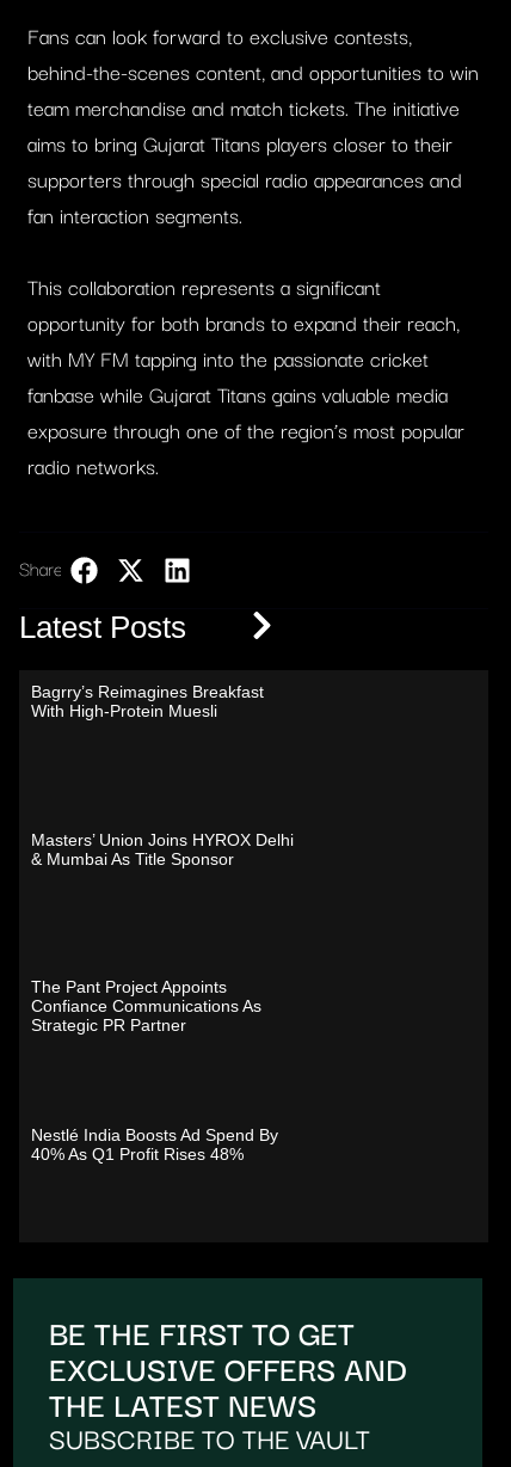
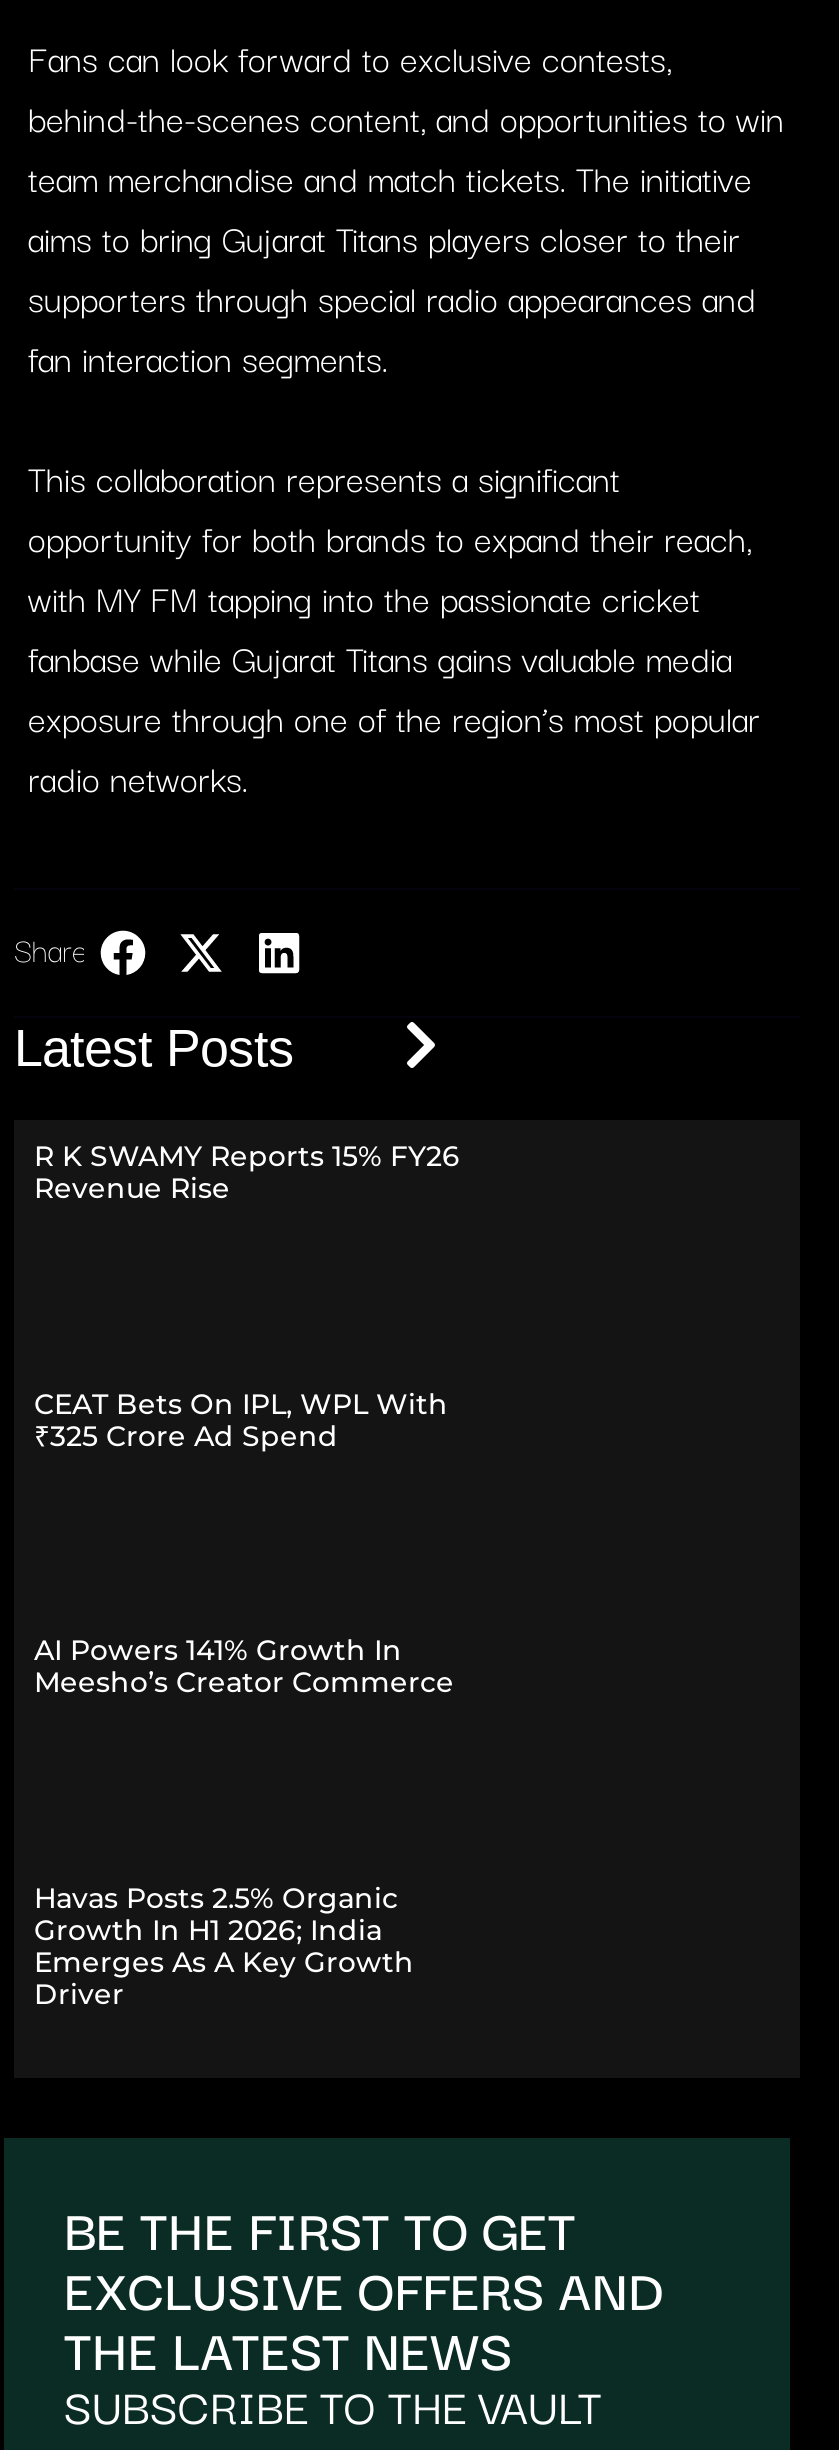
- Bagrry’s Reimagines Breakfast
- With High-Protein Muesli
+ R K SWAMY Reports 15% FY26
+ Revenue Rise

- Masters’ Union Joins HYROX Delhi
- & Mumbai As Title Sponsor
+ CEAT Bets On IPL, WPL With
+ ₹325 Crore Ad Spend

- The Pant Project Appoints
- Confiance Communications As
- Strategic PR Partner
+ AI Powers 141% Growth In
+ Meesho’s Creator Commerce

- Nestlé India Boosts Ad Spend By
- 40% As Q1 Profit Rises 48%
+ Havas Posts 2.5% Organic
+ Growth In H1 2026; India
+ Emerges As A Key Growth
+ Driver
